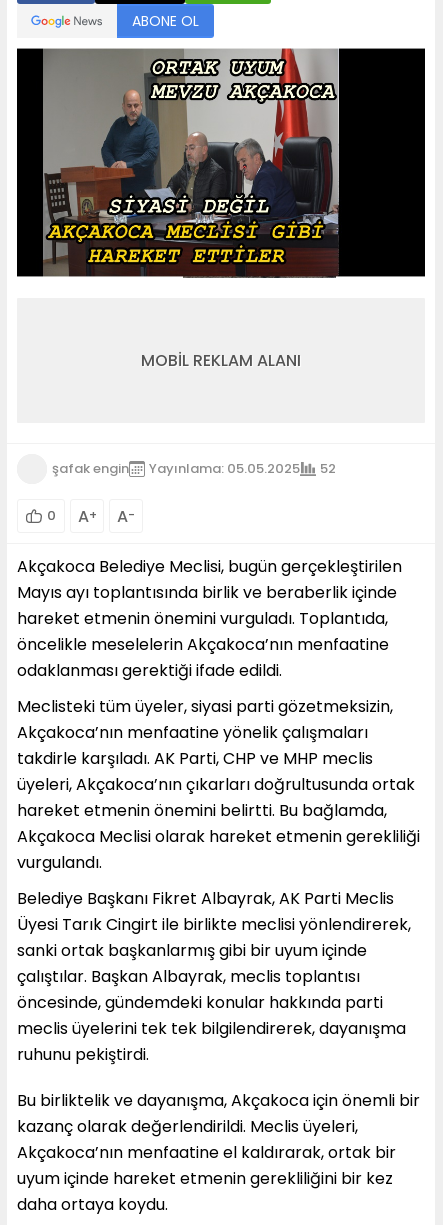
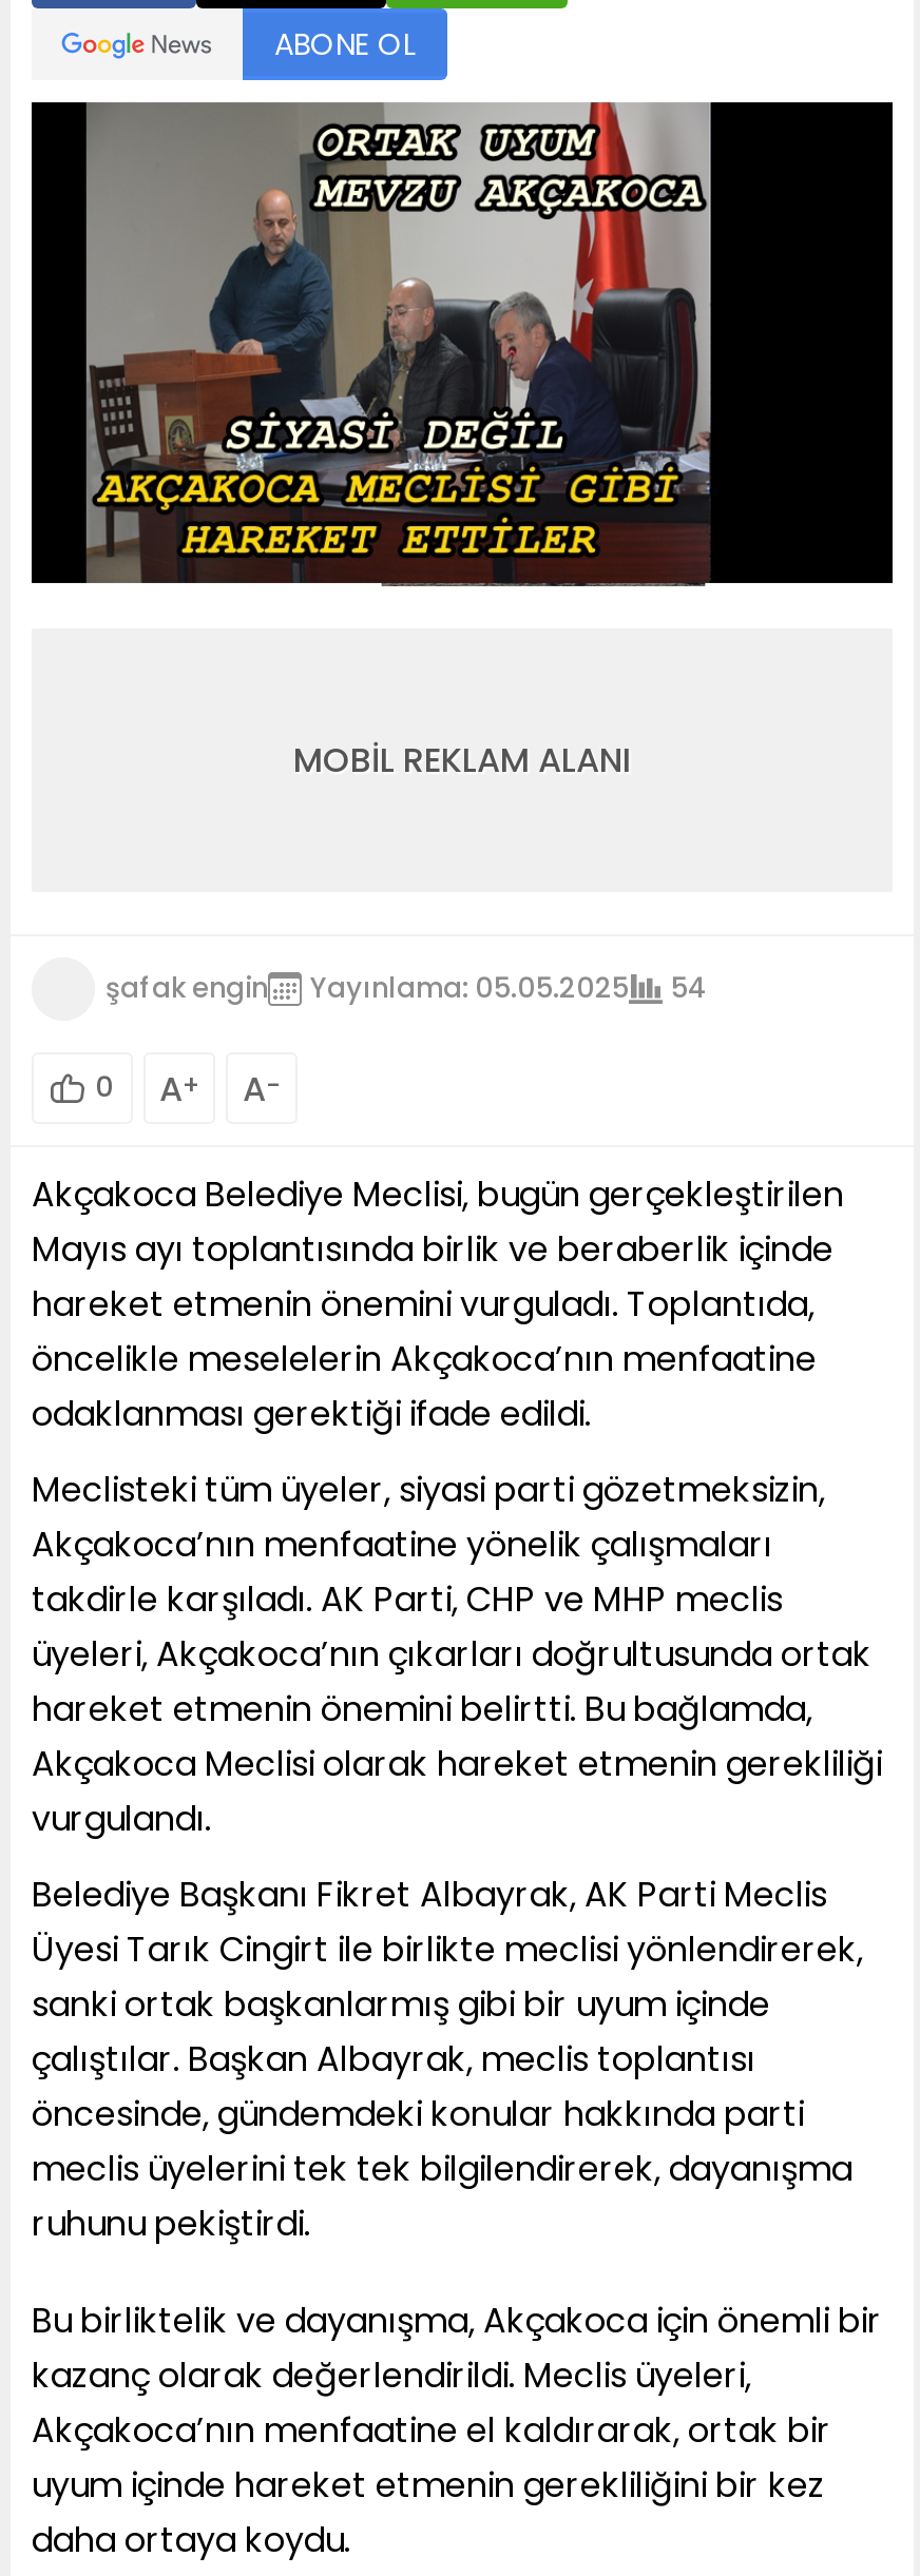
- şafak engin Yayınlama: 05.05.2025 52
+ şafak engin Yayınlama: 05.05.2025 54
